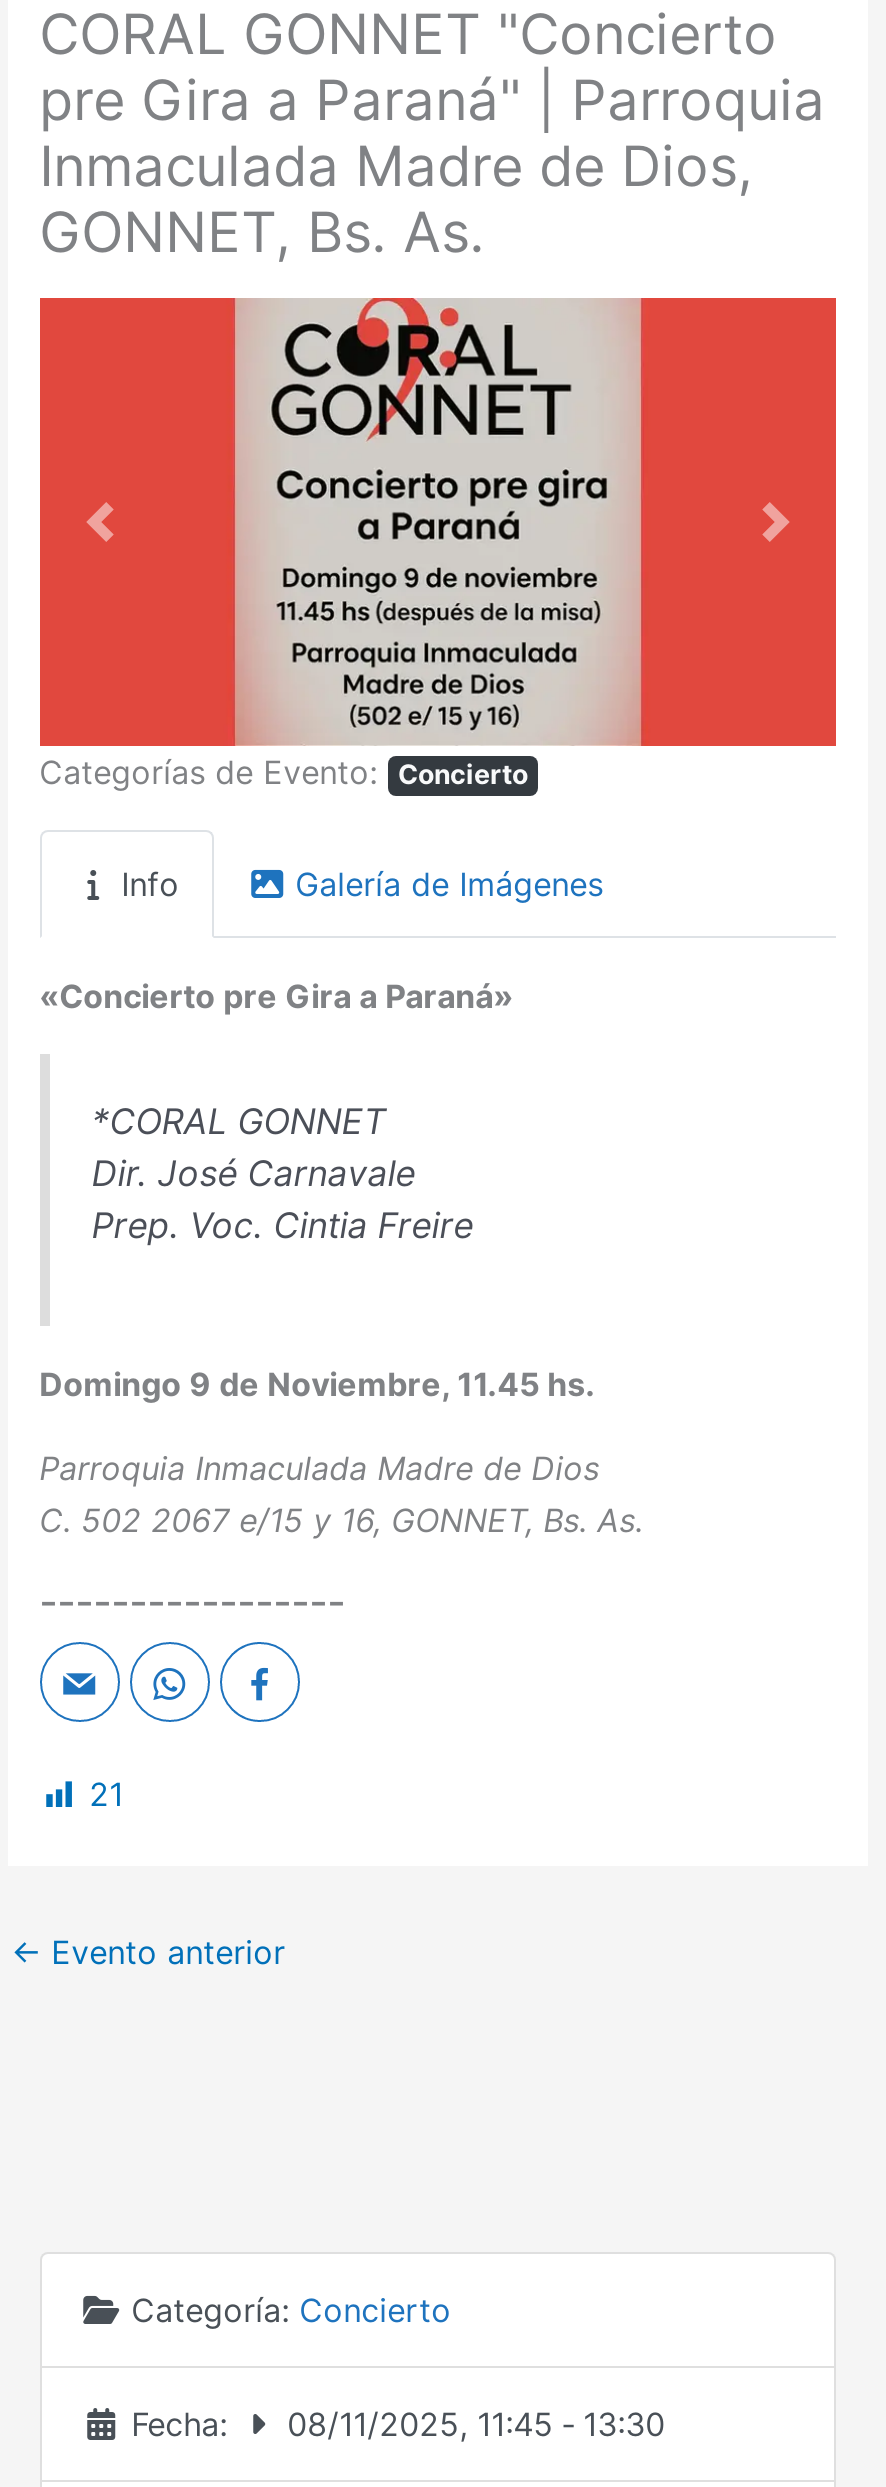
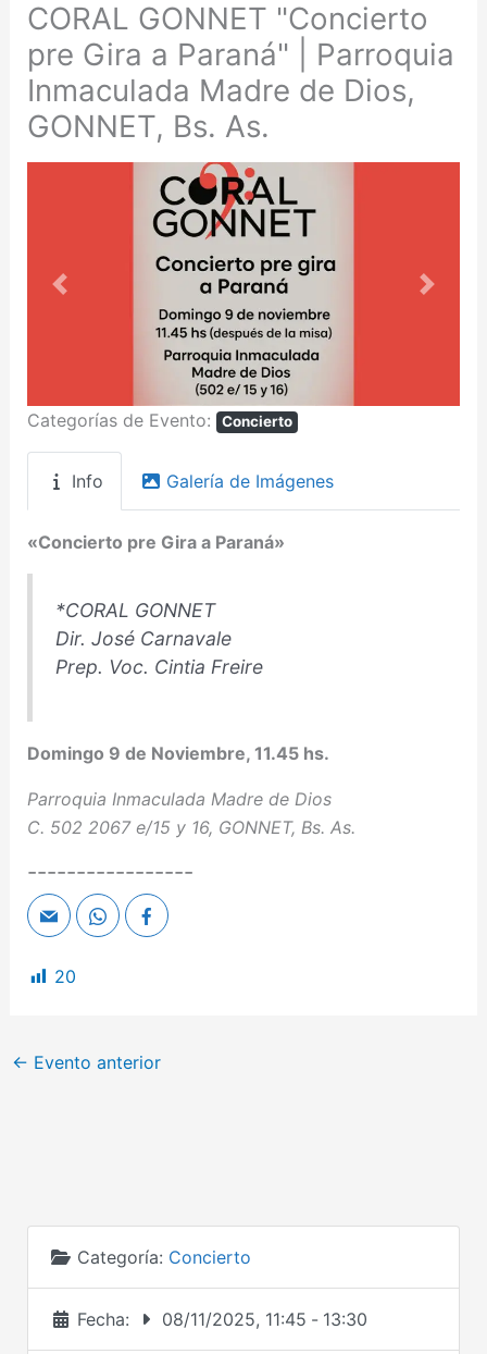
- 21
+ 20
